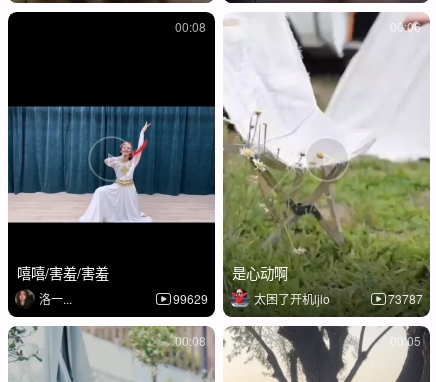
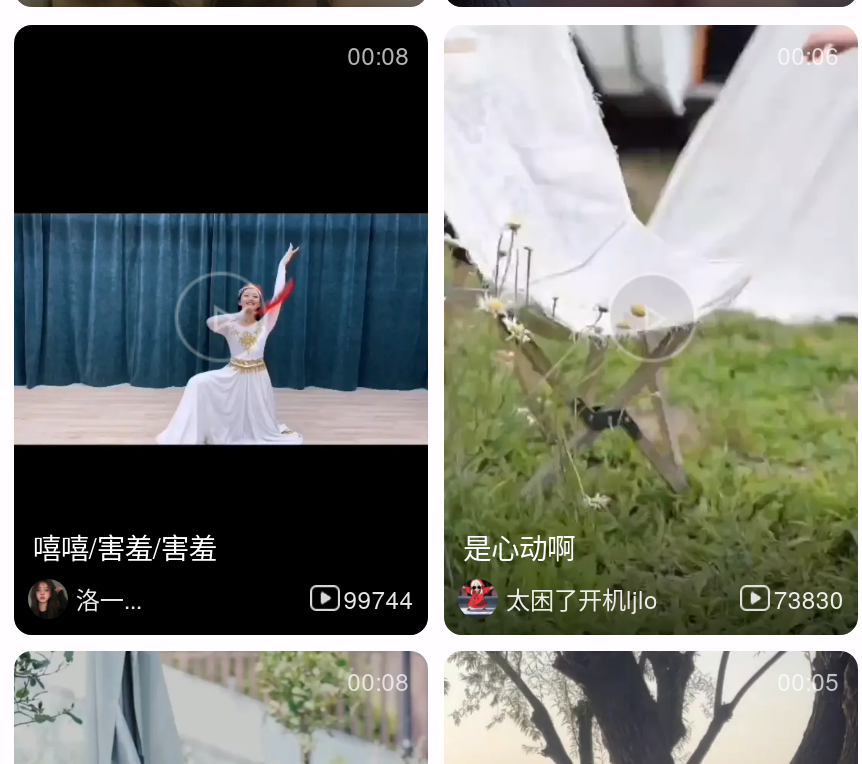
- 99629
+ 99744

- 73787
+ 73830
